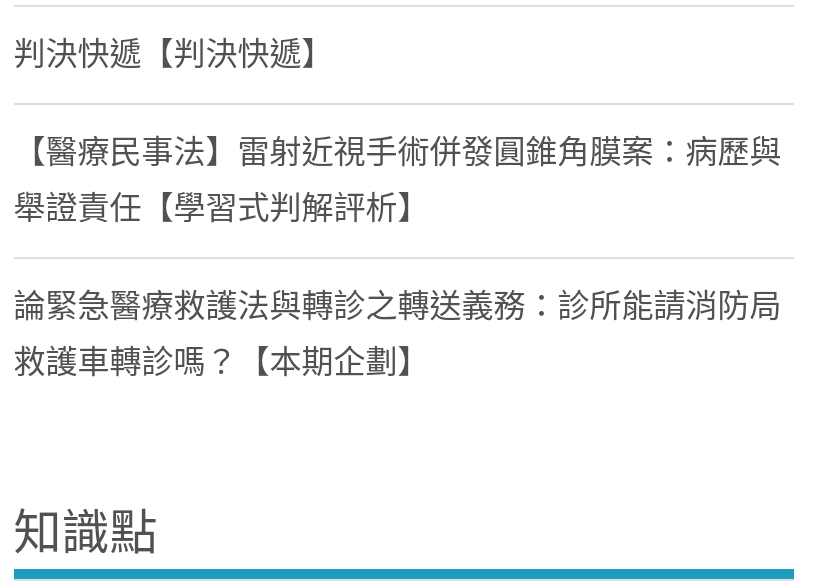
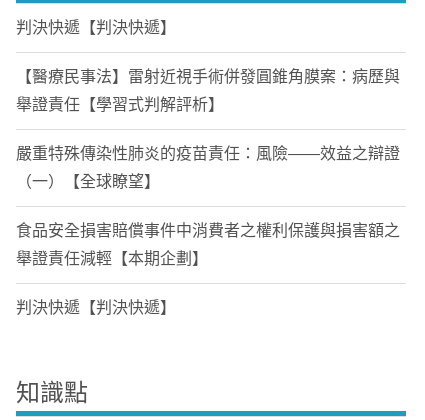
- 論緊急醫療救護法與轉診之轉送義務：診所能請消防局
- 救護車轉診嗎？【本期企劃】
+ 嚴重特殊傳染性肺炎的疫苗責任：風險——效益之辯證
+ （一）【全球瞭望】
+ 食品安全損害賠償事件中消費者之權利保護與損害額之
+ 舉證責任減輕【本期企劃】
+ 判決快遞【判決快遞】
